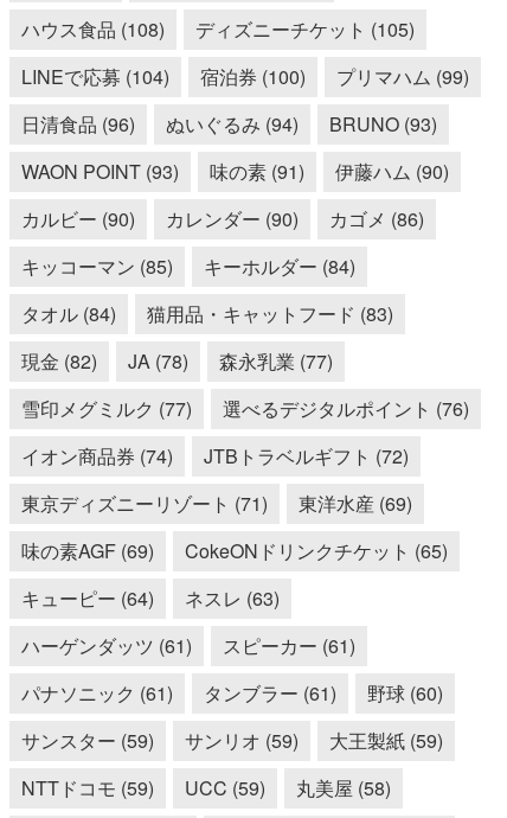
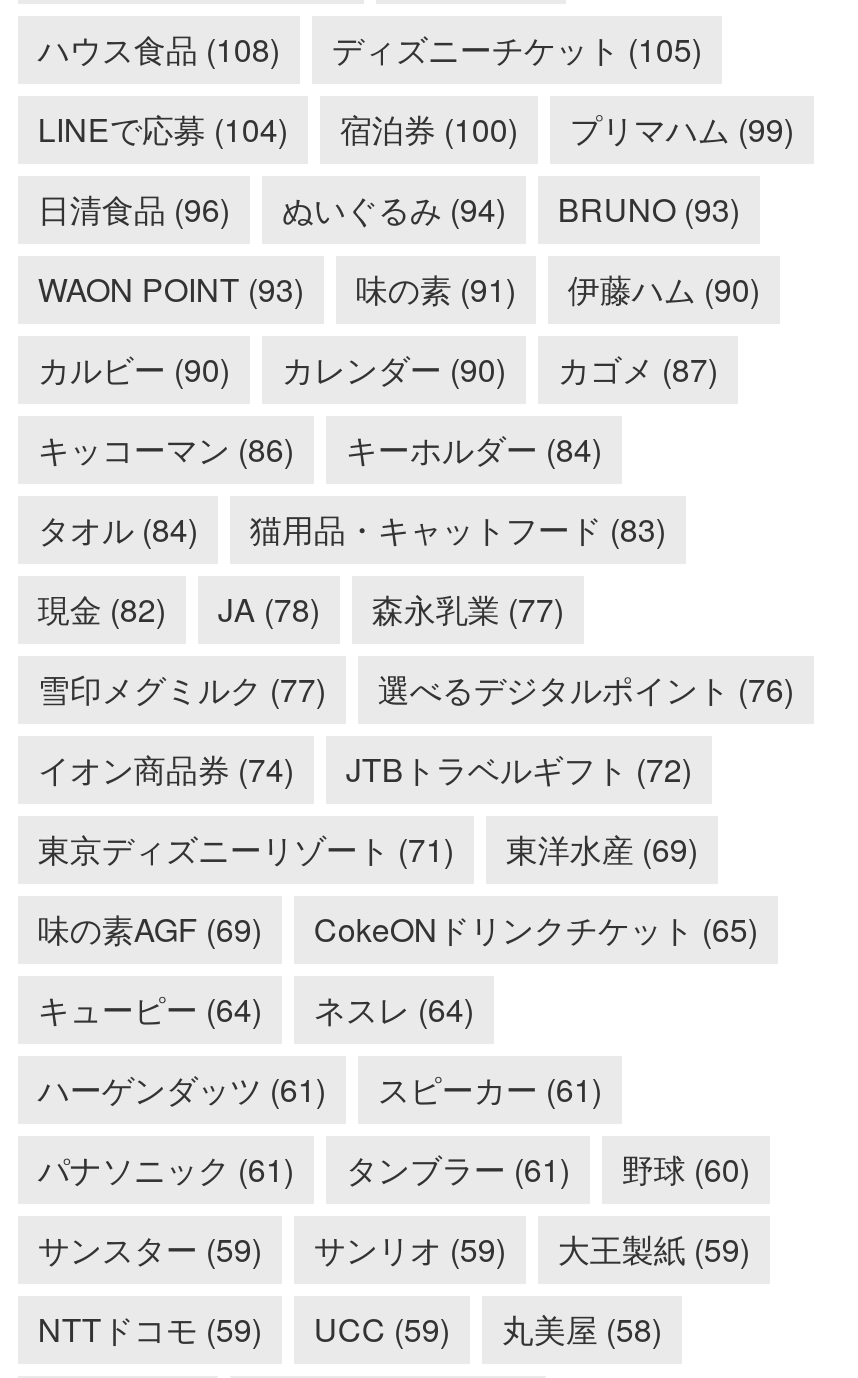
- カルビー (90) カレンダー (90) カゴメ (86)
+ カルビー (90) カレンダー (90) カゴメ (87)

- キッコーマン (85)
+ キッコーマン (86)

- キューピー (64) ネスレ (63)
+ キューピー (64) ネスレ (64)
